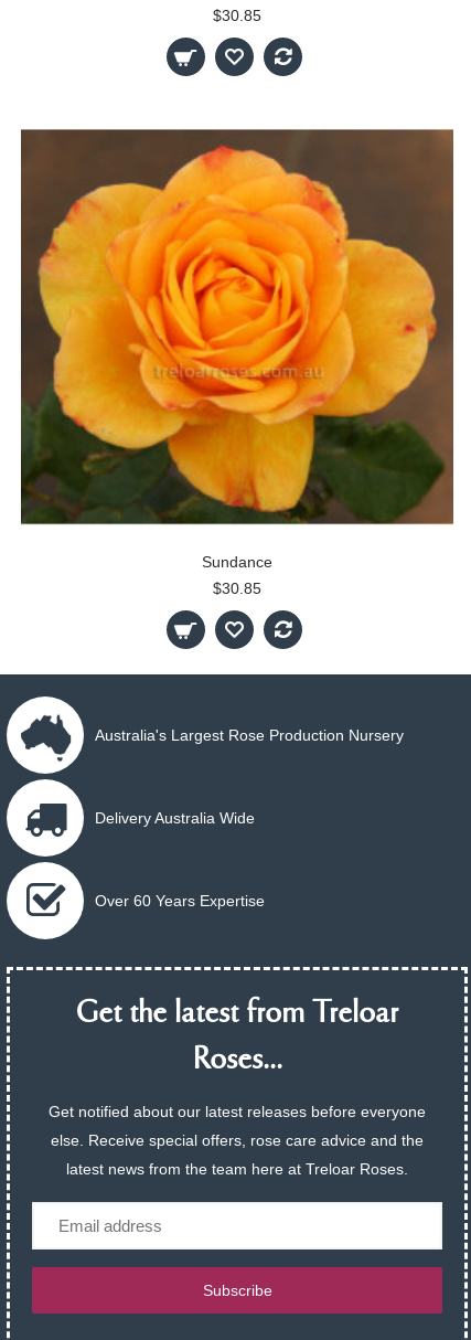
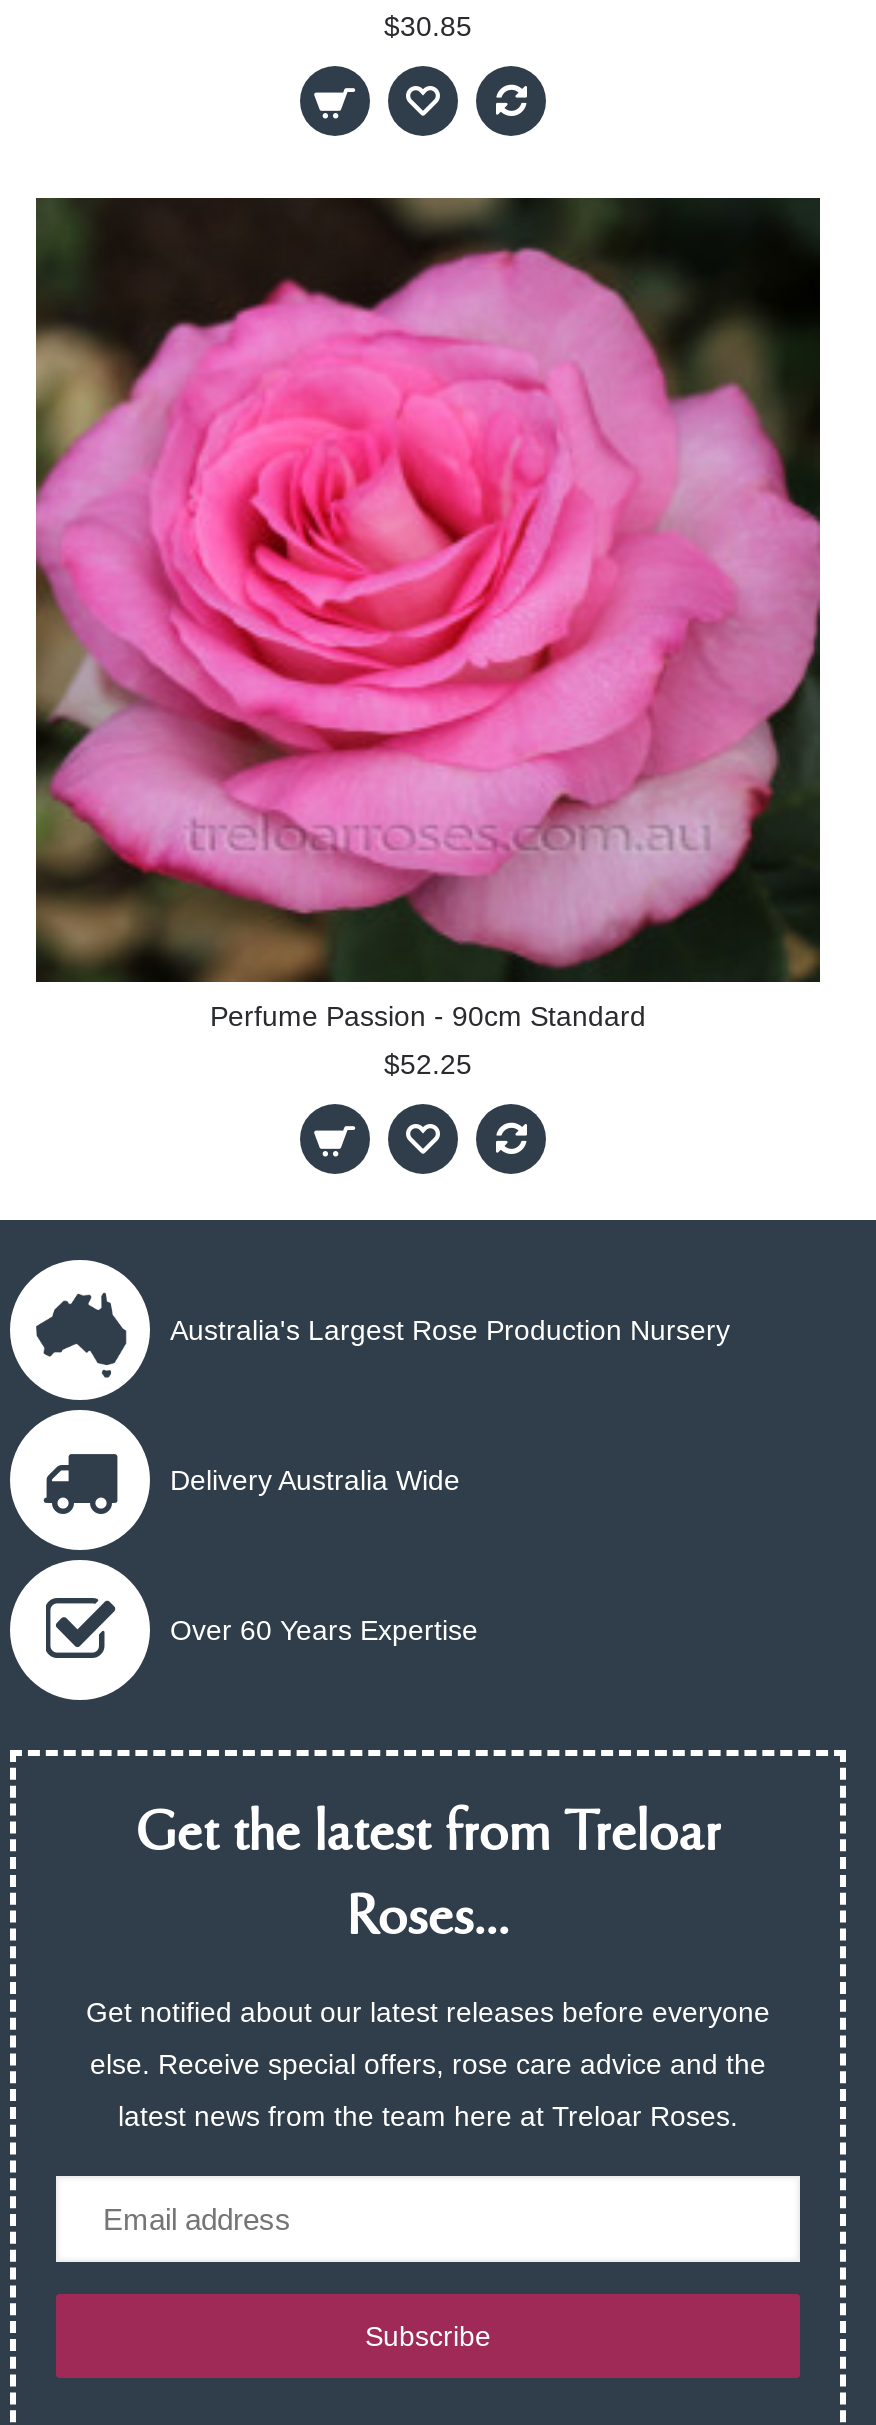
- [image]
- Sundance
+ [image]
+ Perfume Passion - 90cm Standard

- $30.85
+ $52.25
